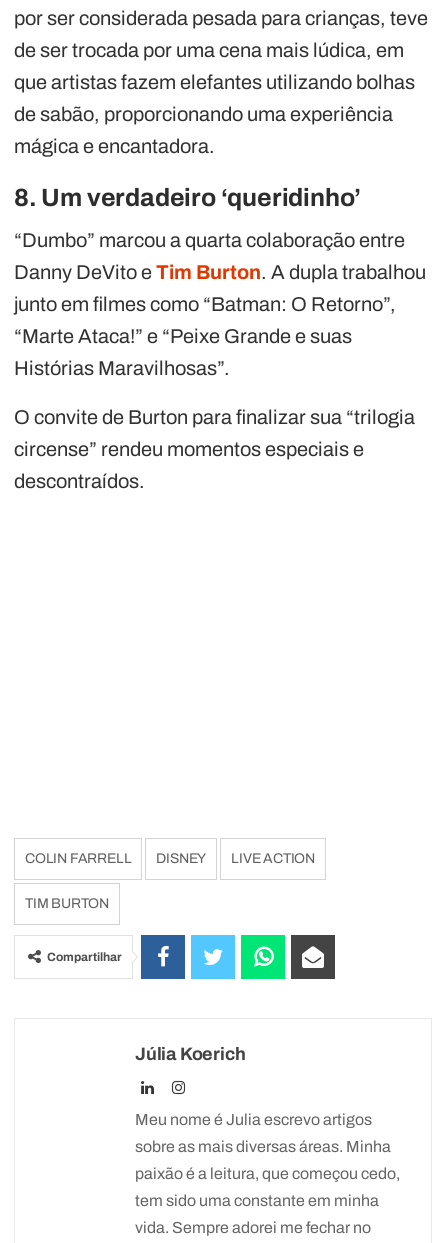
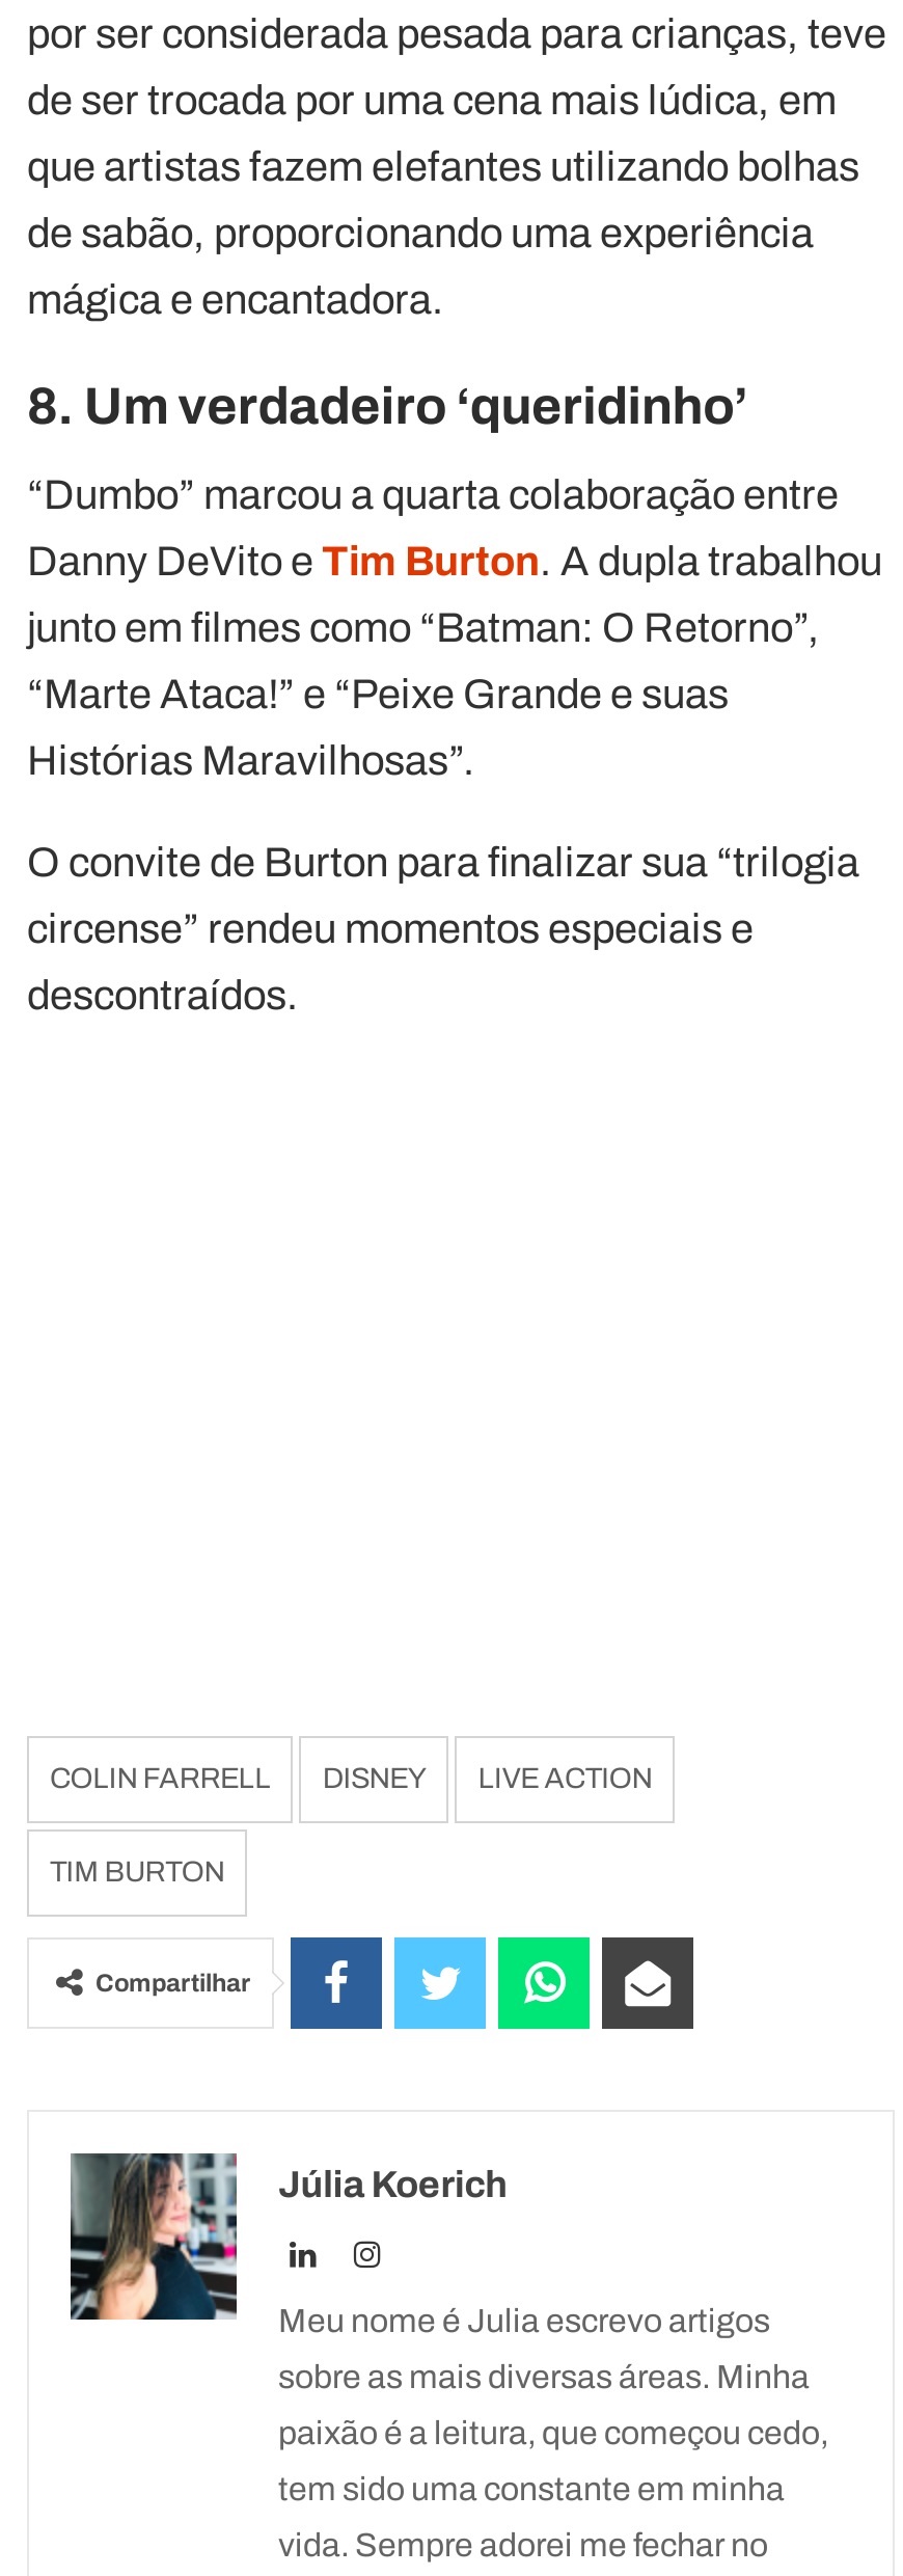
+ [image]
